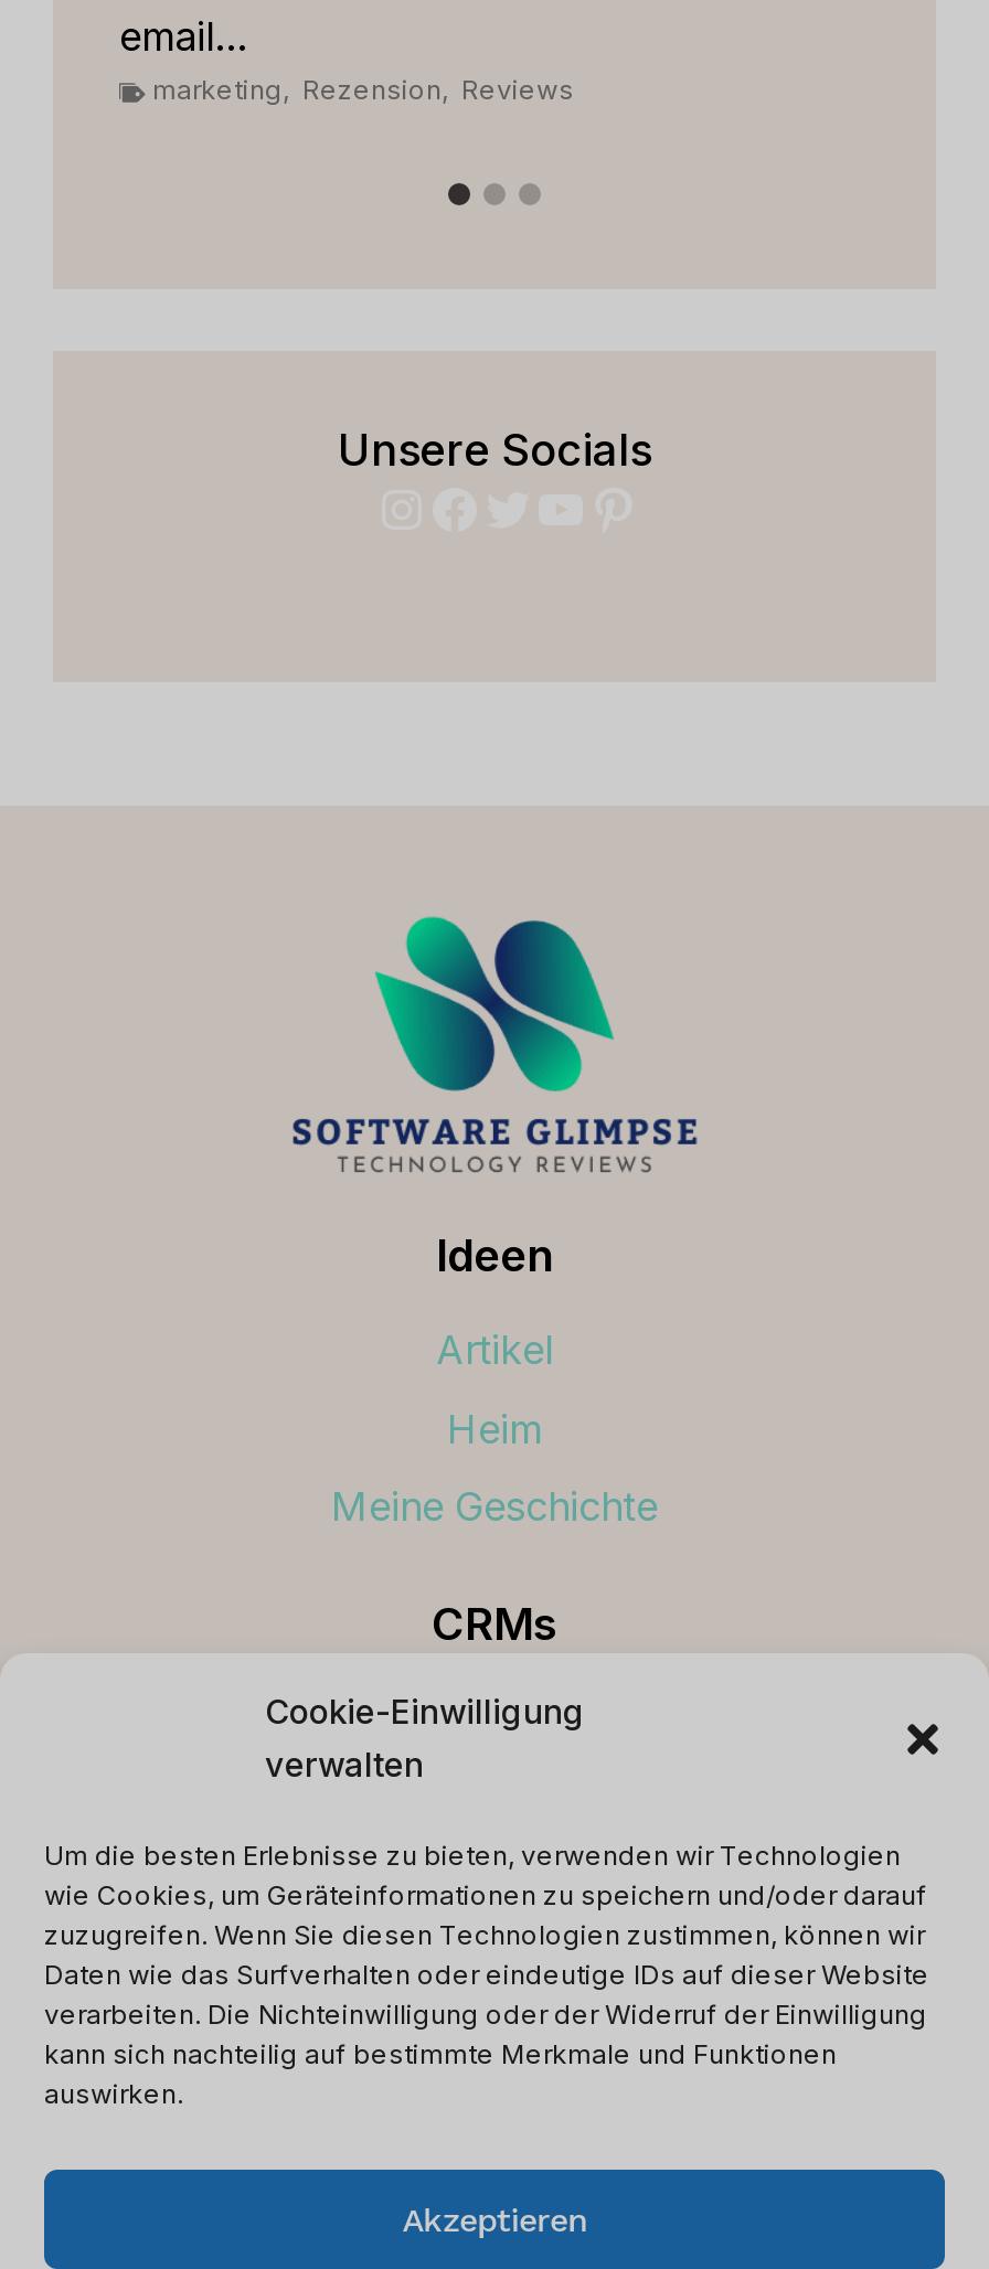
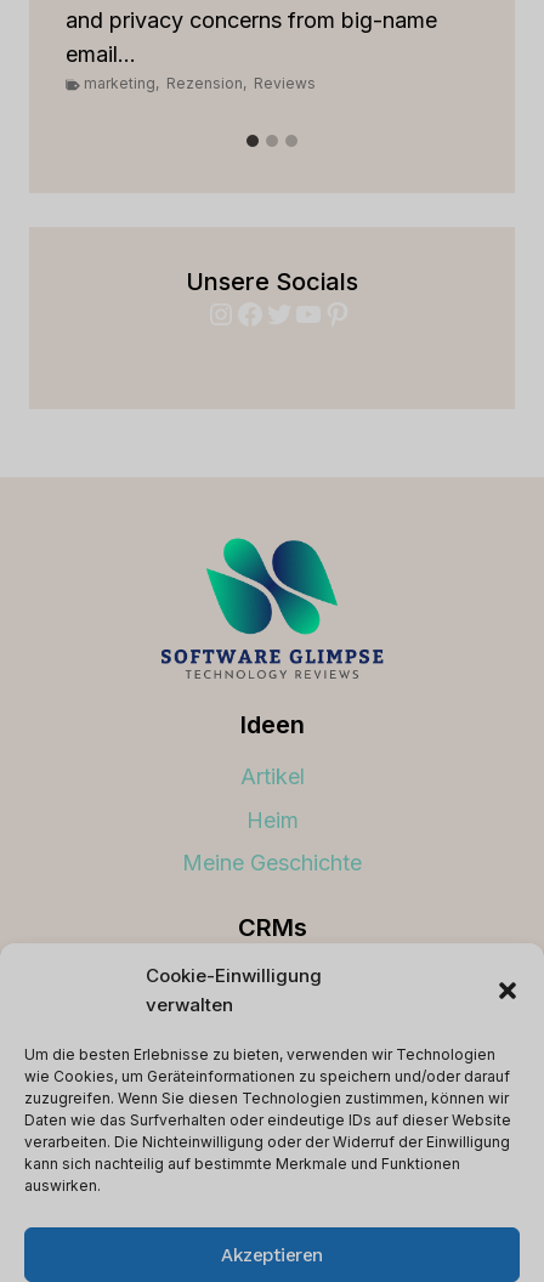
+ and privacy concerns from big-name
+ email...
+ marketing, Rezension, Reviews
